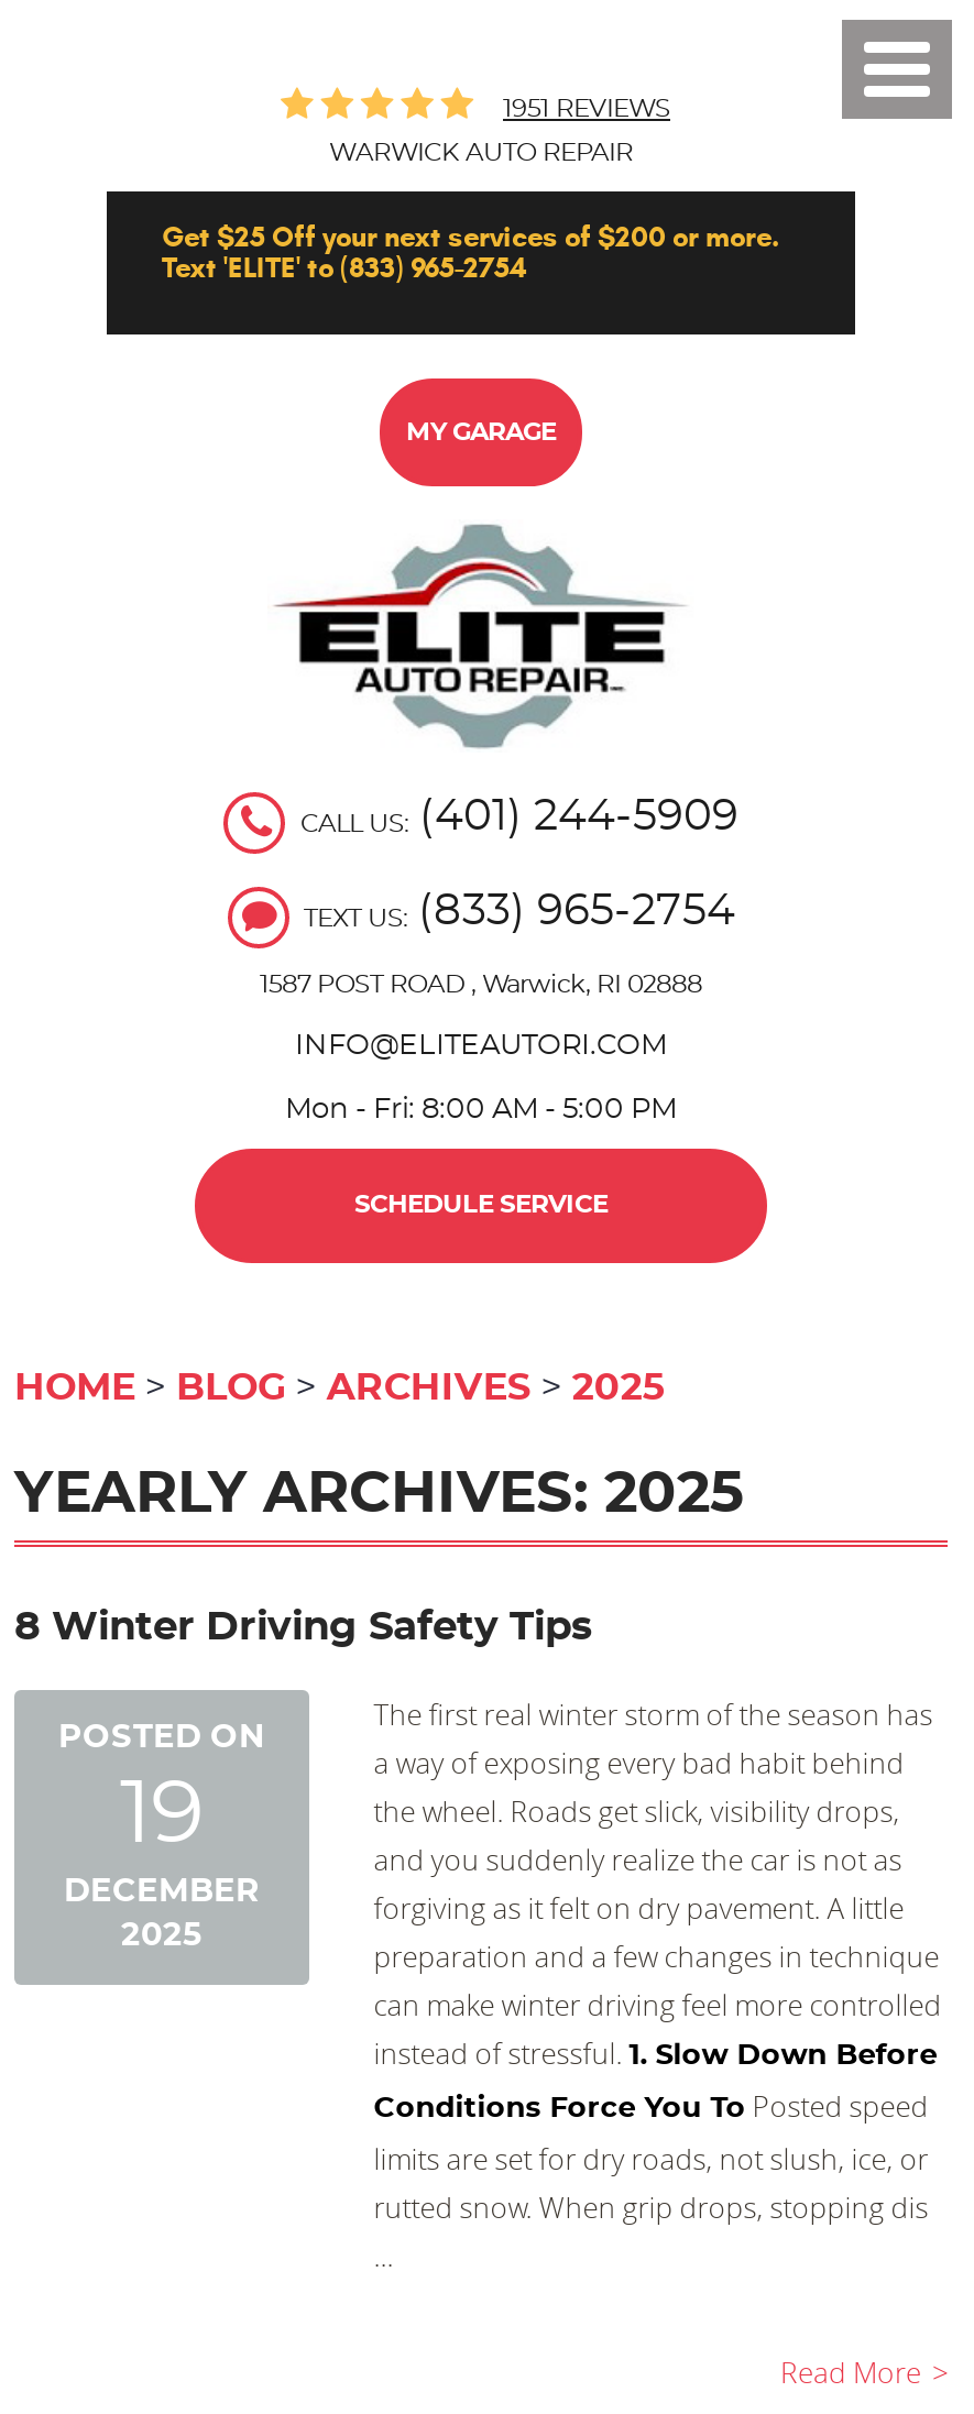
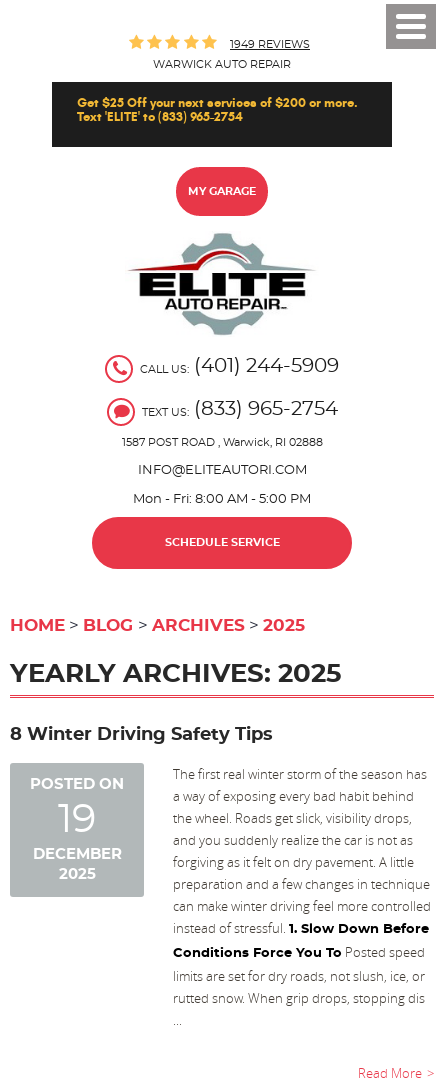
- 1951 REVIEWS
+ 1949 REVIEWS
